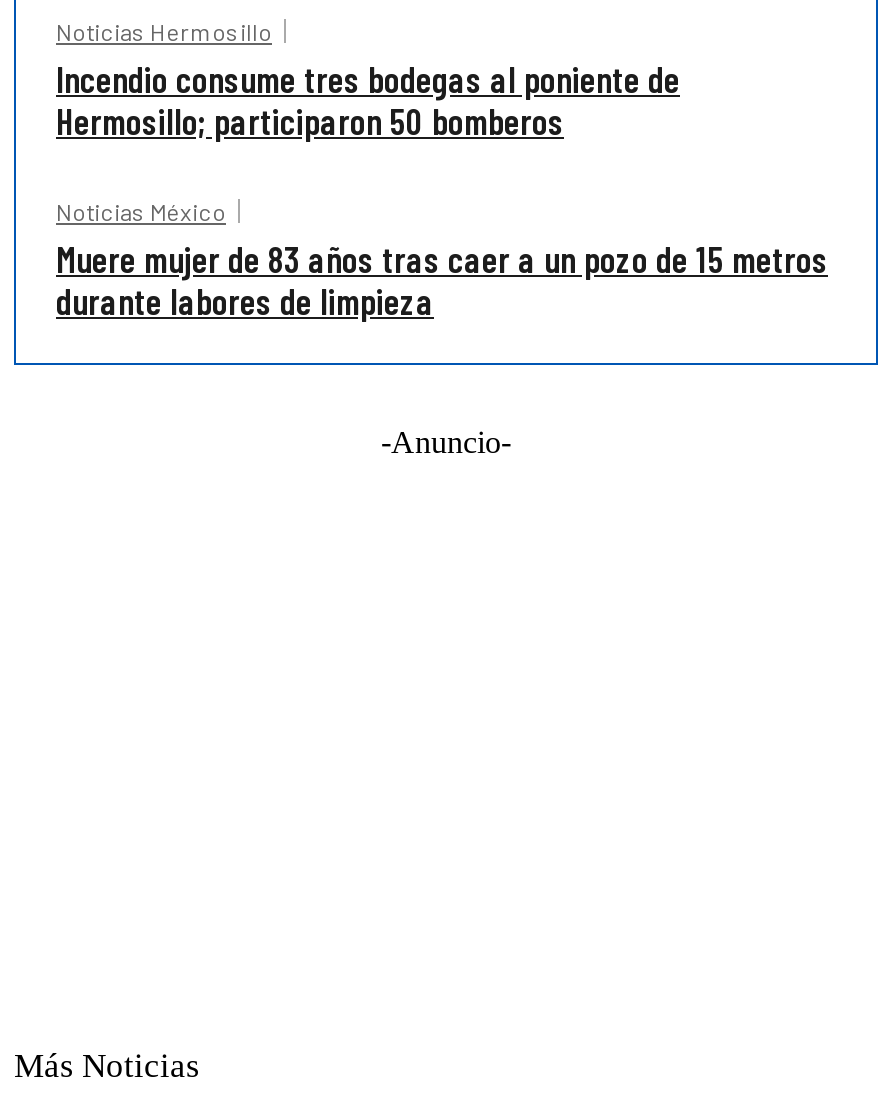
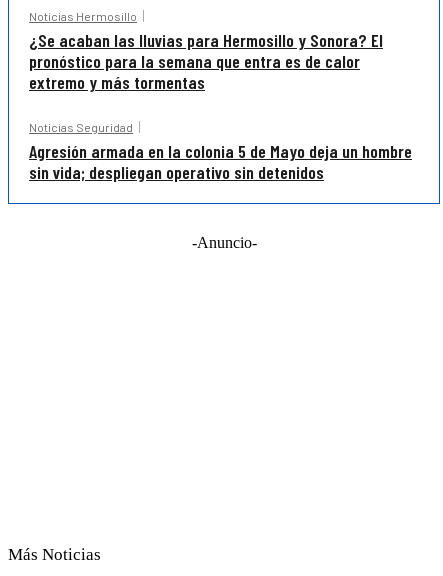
- Incendio consume tres bodegas al poniente de
- Hermosillo; participaron 50 bomberos
+ ¿Se acaban las lluvias para Hermosillo y Sonora? El
+ pronóstico para la semana que entra es de calor
+ extremo y más tormentas

- Noticias México
- Muere mujer de 83 años tras caer a un pozo de 15 metros
- durante labores de limpieza
+ Noticias Seguridad
+ Agresión armada en la colonia 5 de Mayo deja un hombre
+ sin vida; despliegan operativo sin detenidos
